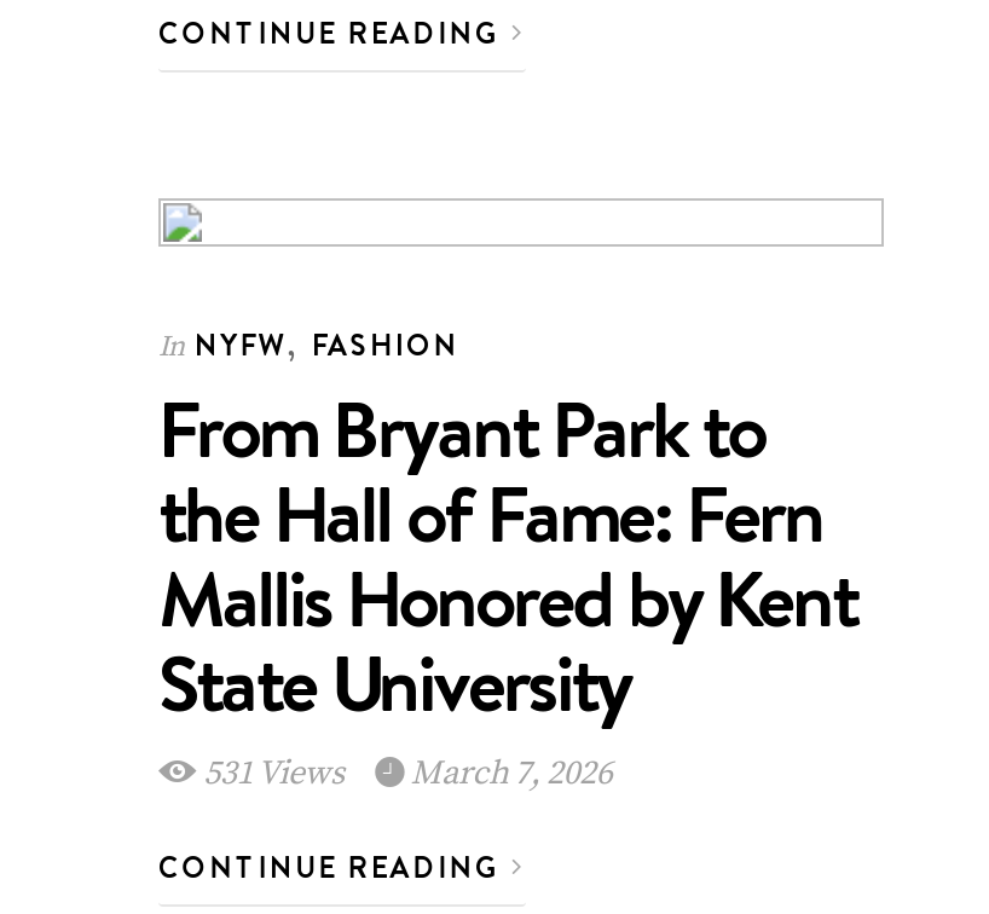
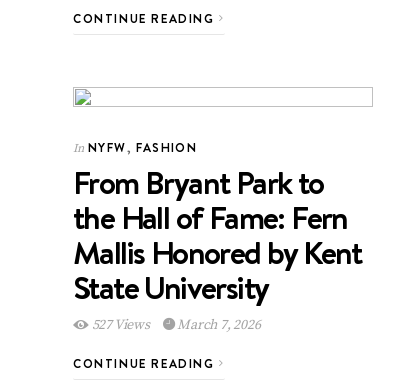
- 531 Views March 7, 2026
+ 527 Views March 7, 2026
